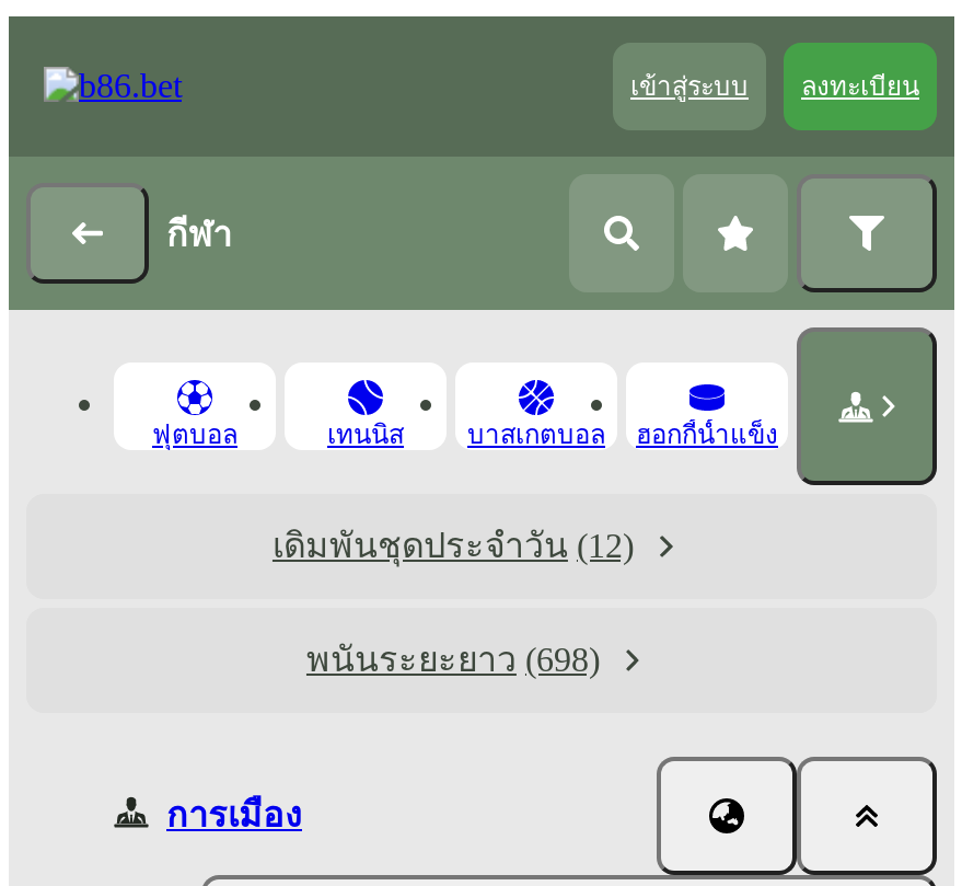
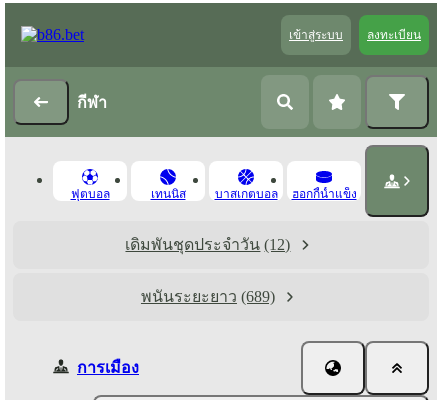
- พนันระยะยาว (698)
+ พนันระยะยาว (689)
